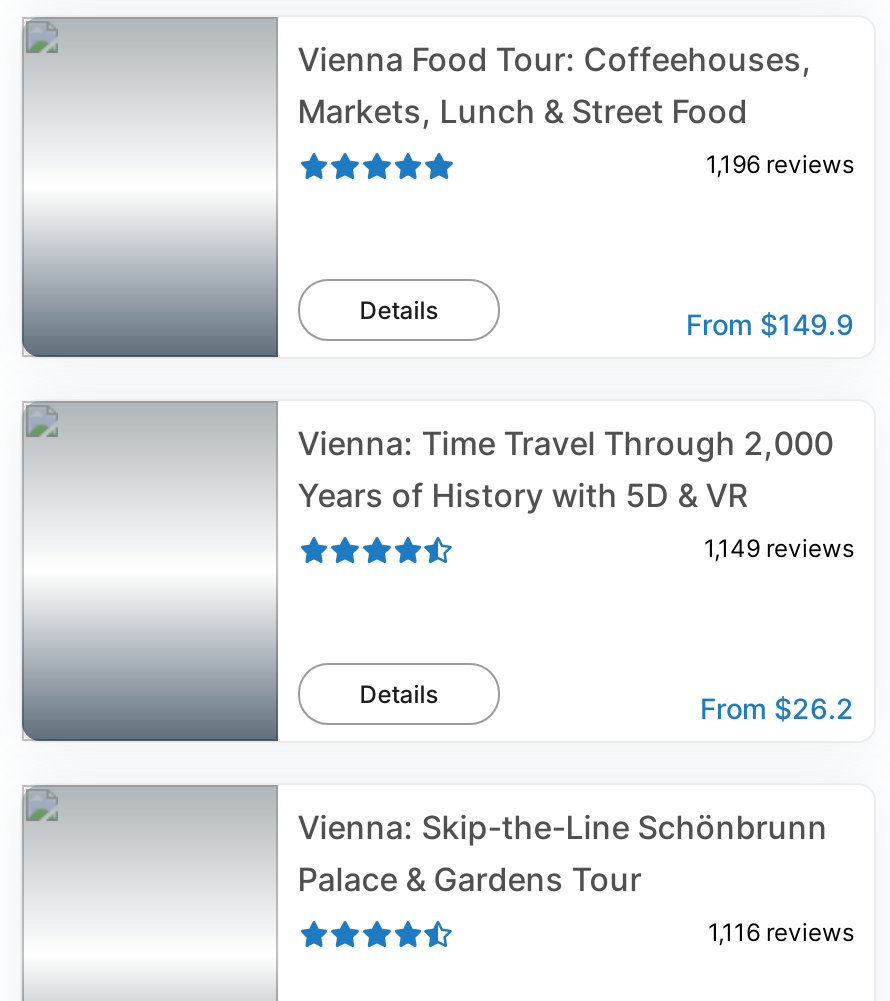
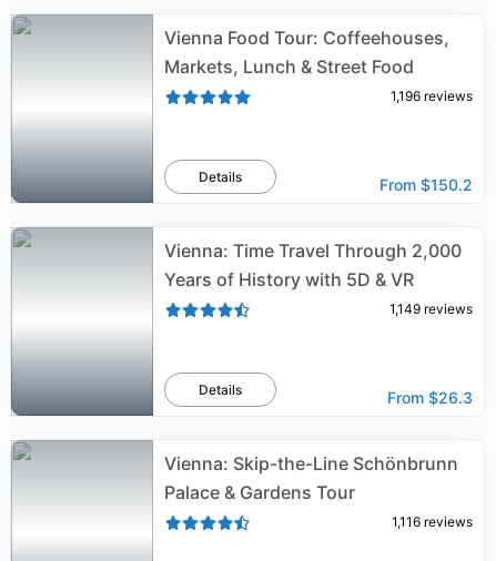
- From $149.9
+ From $150.2

- From $26.2
+ From $26.3
